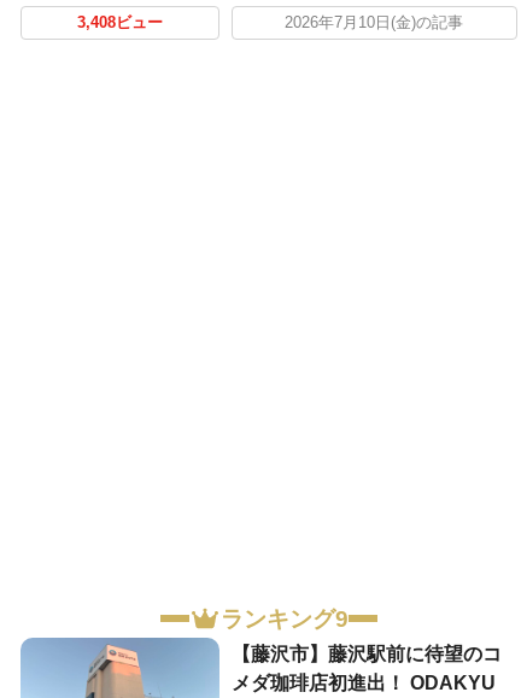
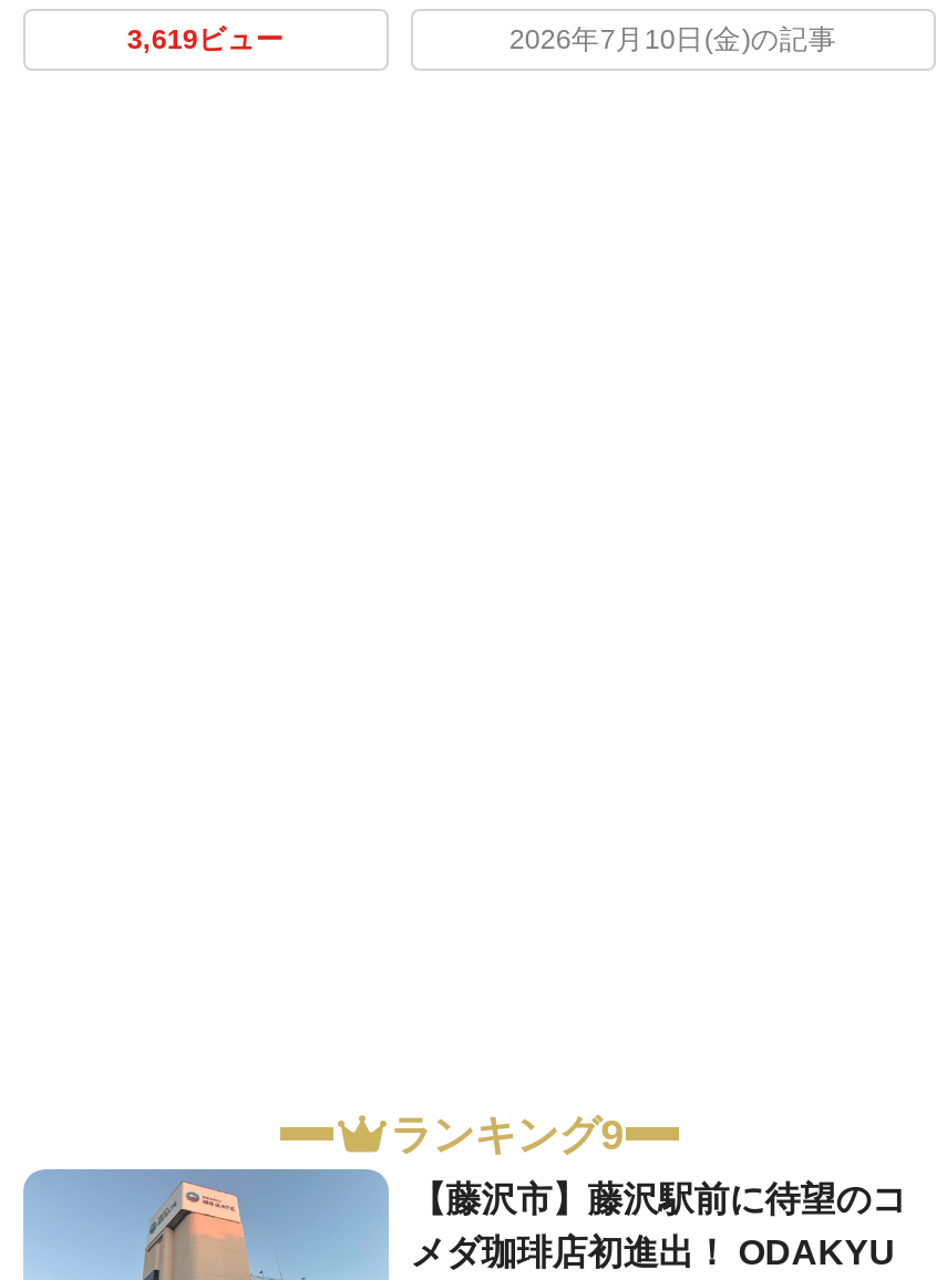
- 3,408ビュー
+ 3,619ビュー
